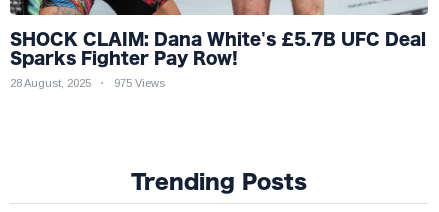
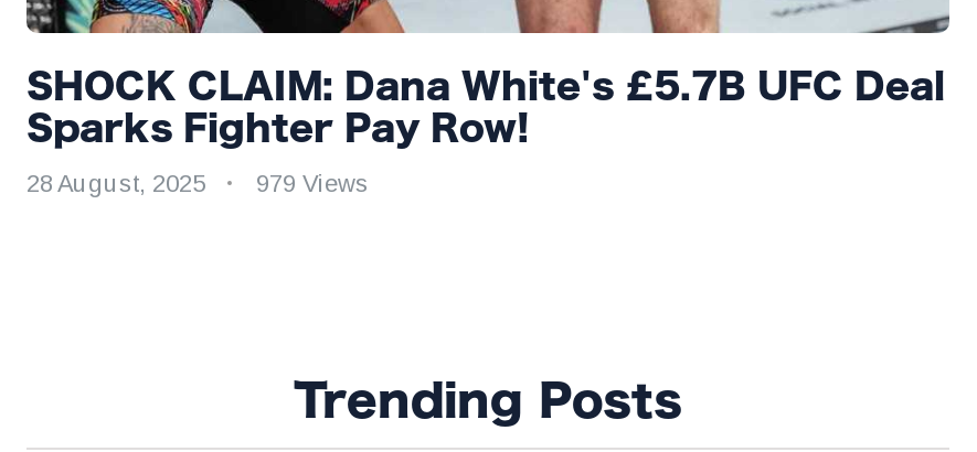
- 28 August, 2025 975 Views
+ 28 August, 2025 979 Views
